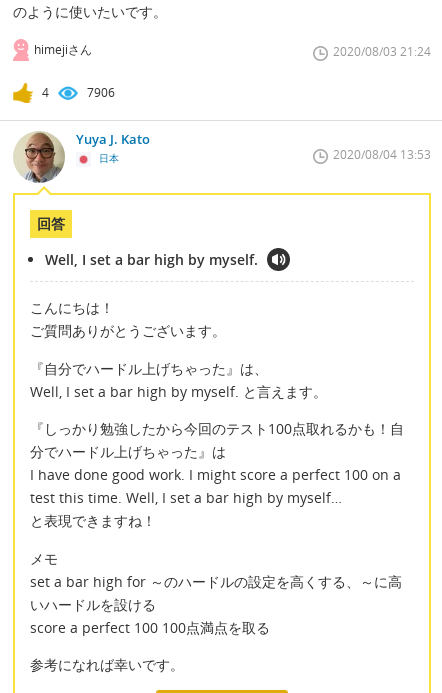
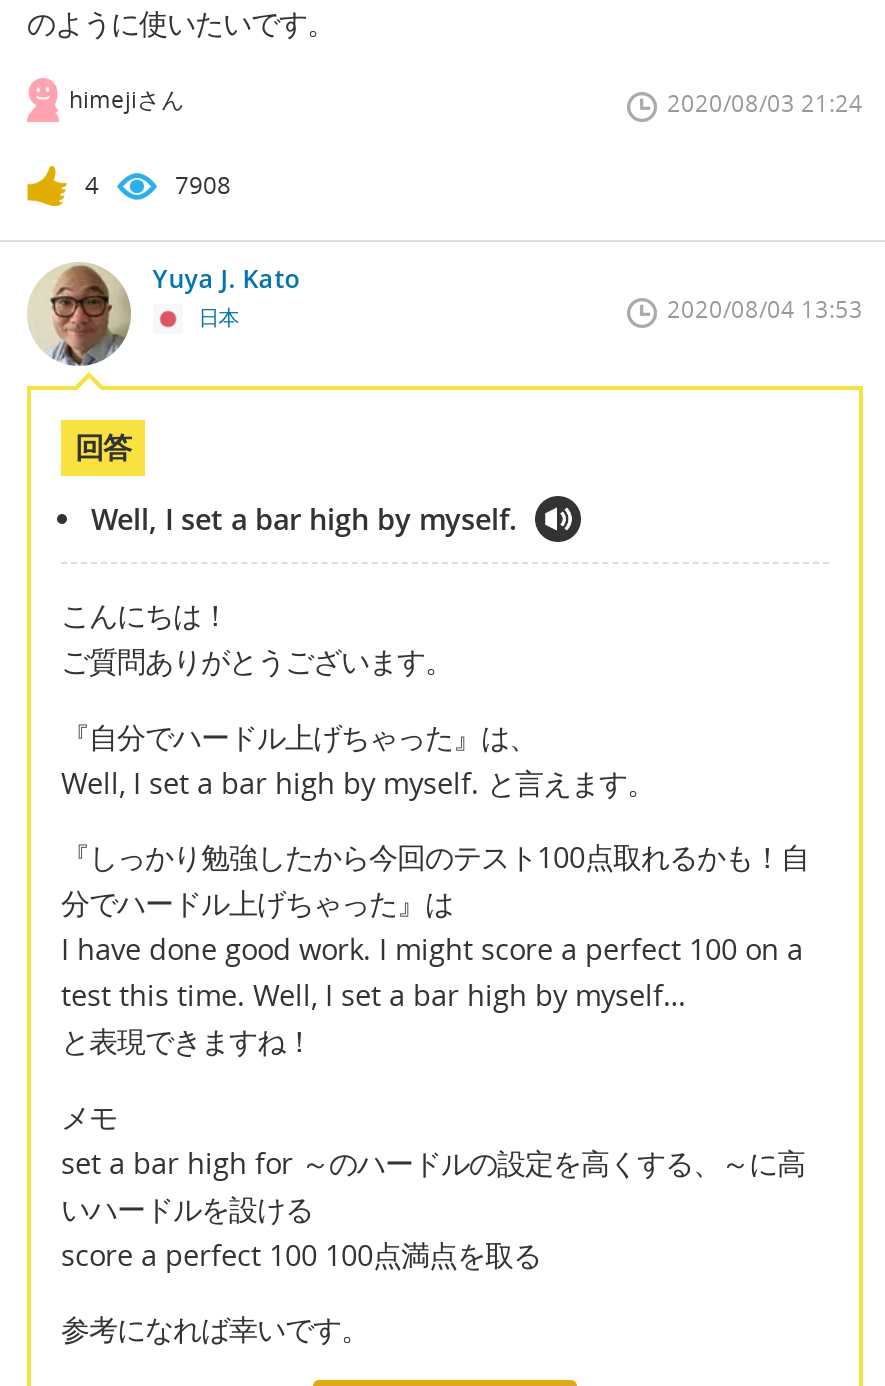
- 7906
+ 7908
